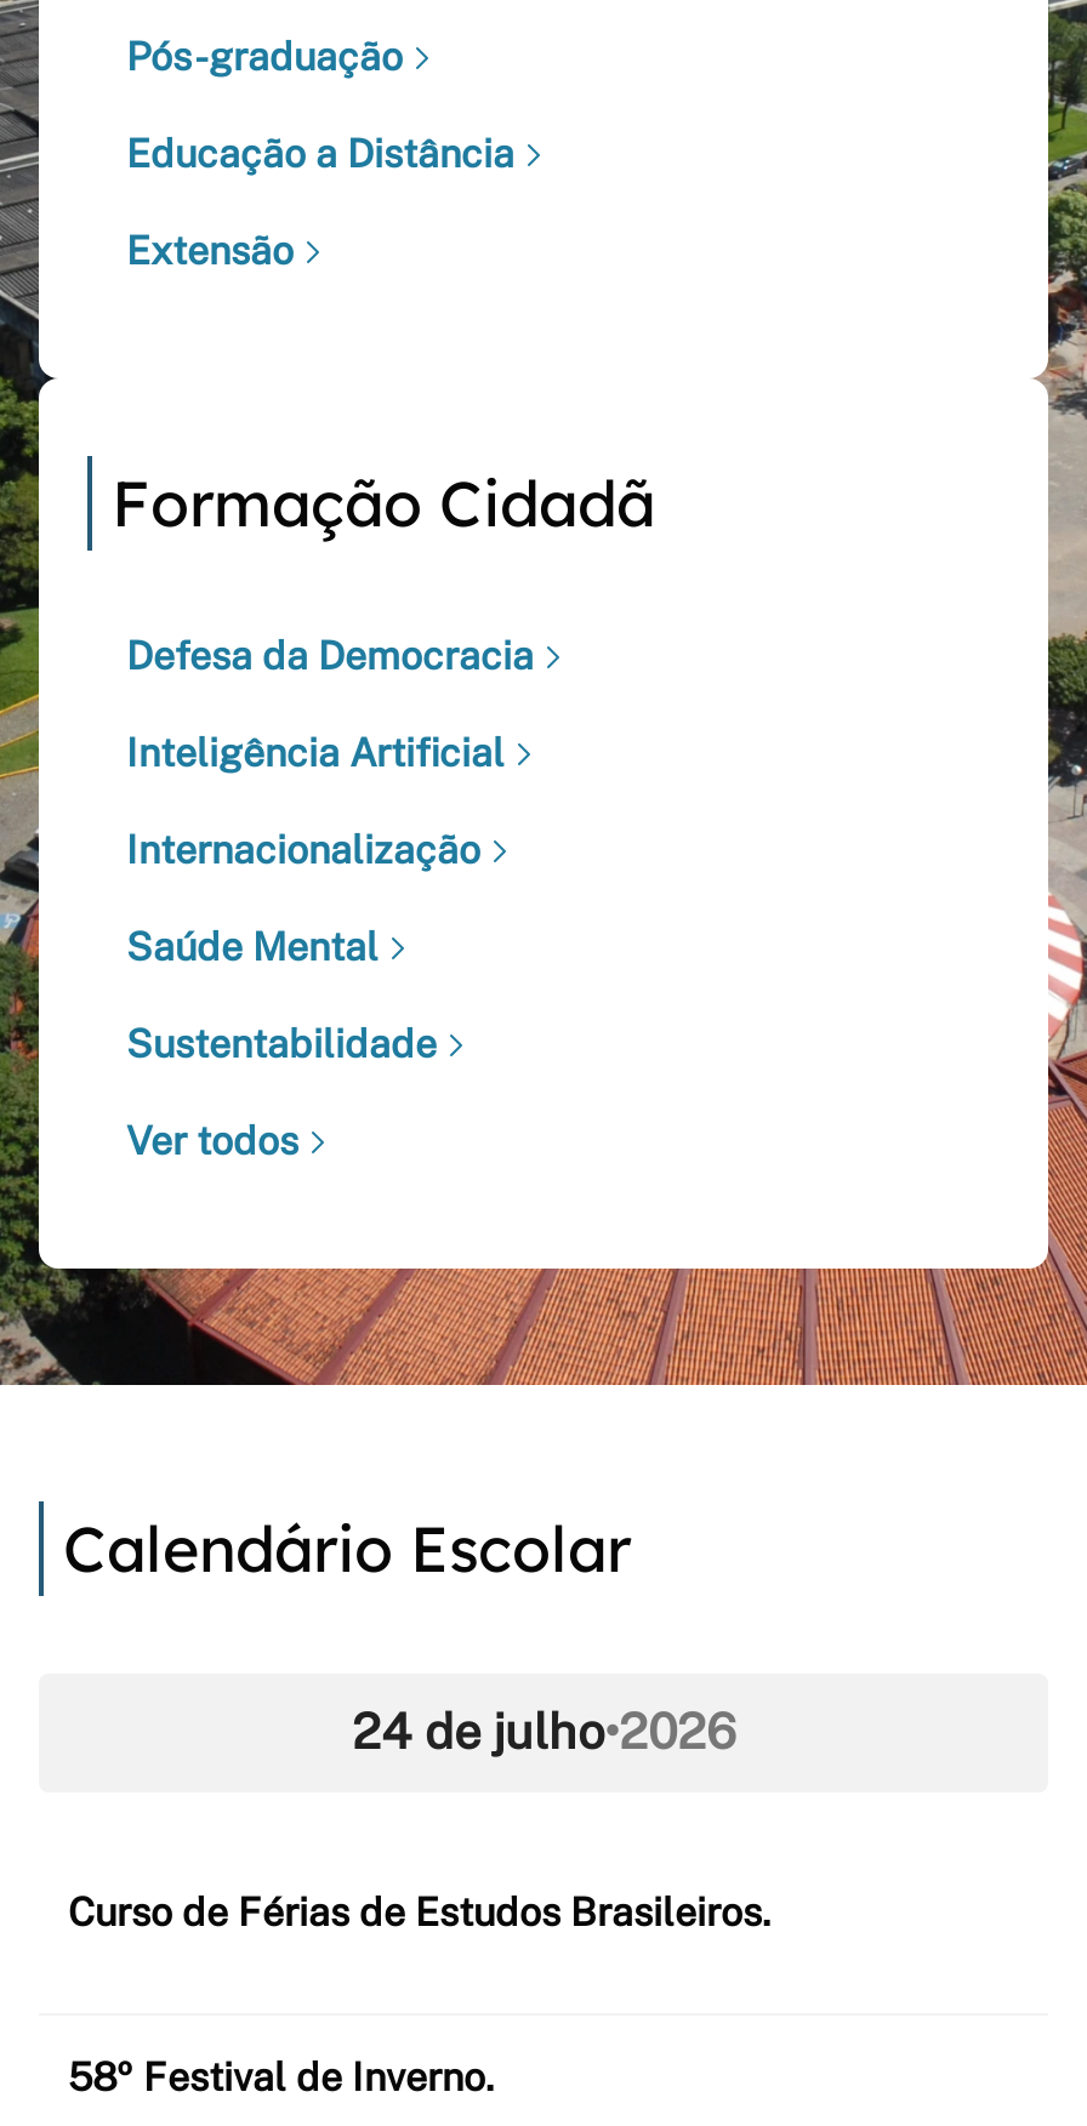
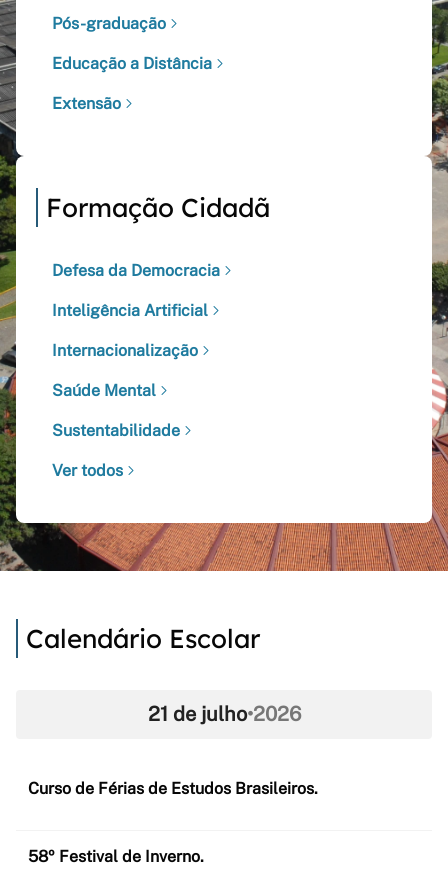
- 24 de julho•2026
+ 21 de julho•2026
